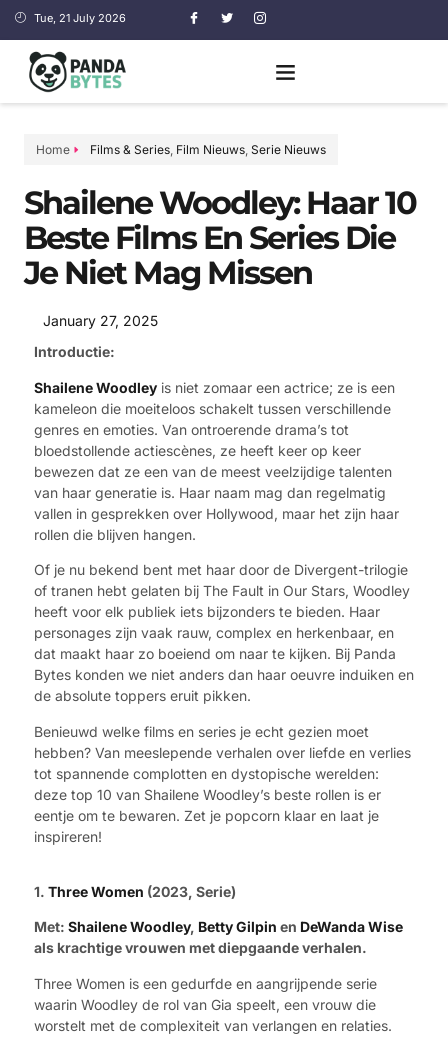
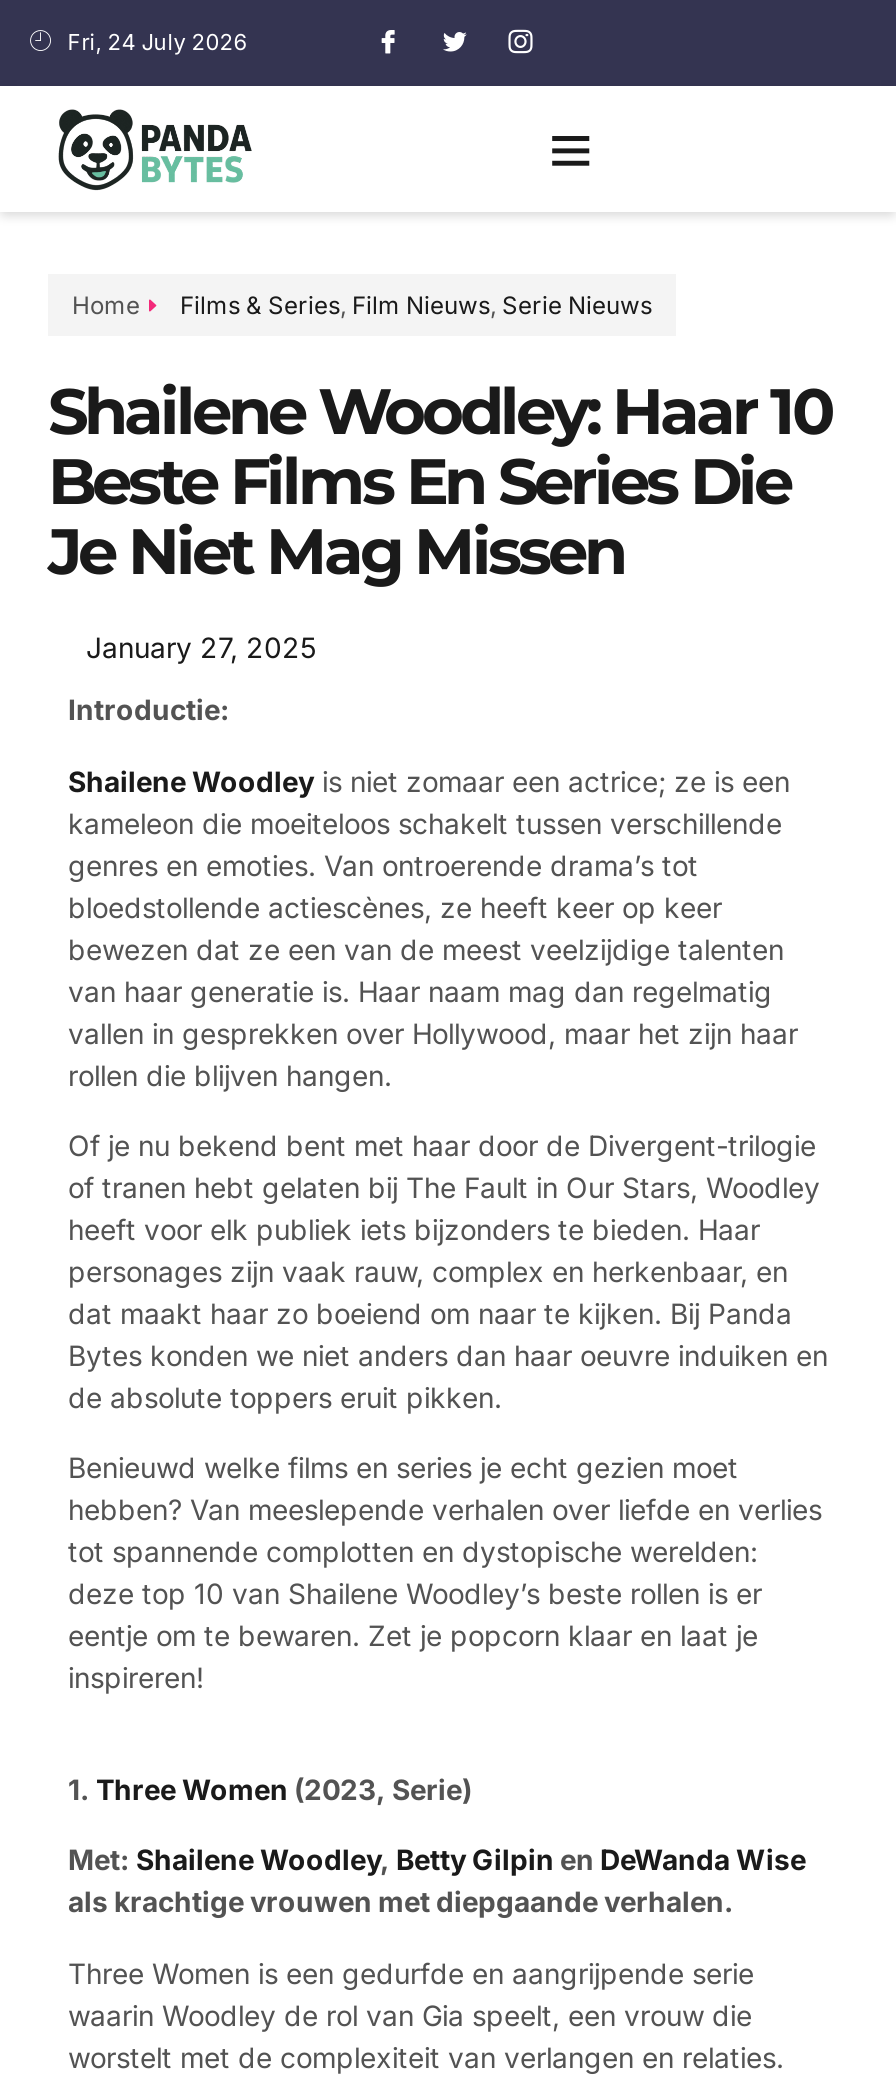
- Tue, 21 July 2026
+ Fri, 24 July 2026
